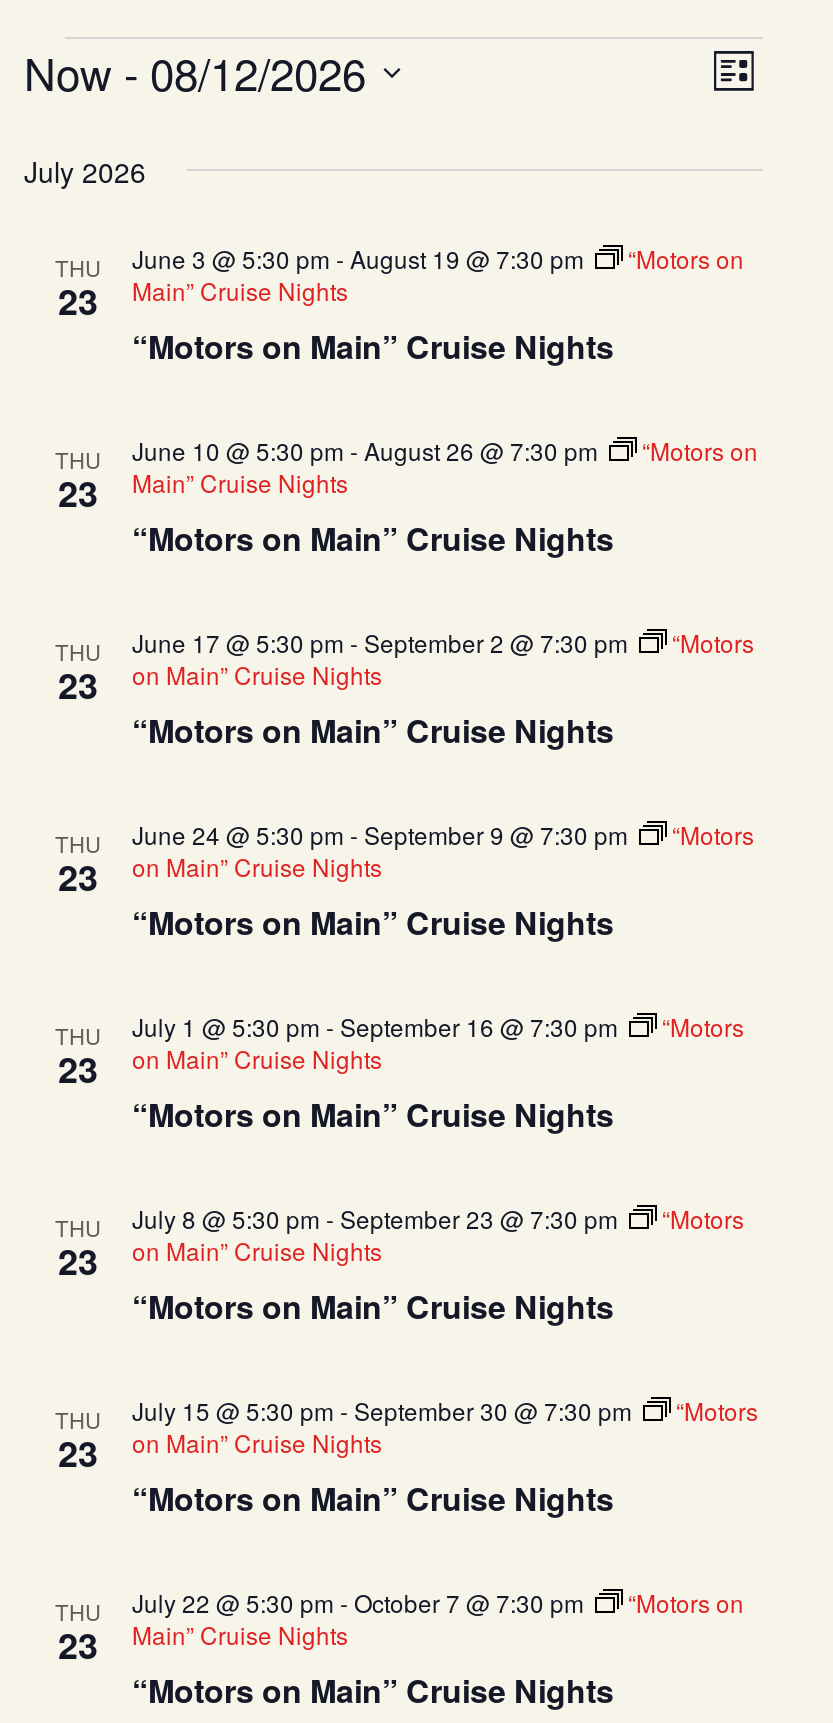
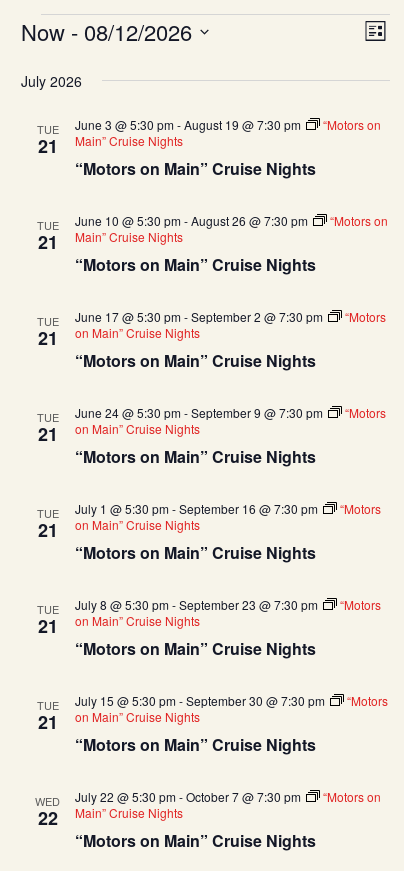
- THU
- 23
+ TUE
+ 21

- THU
- 23
+ TUE
+ 21

- THU
- 23
+ TUE
+ 21

- THU
- 23
+ TUE
+ 21

- THU
- 23
+ TUE
+ 21

- THU
- 23
+ TUE
+ 21

- THU
- 23
+ TUE
+ 21

- THU
- 23
+ WED
+ 22
